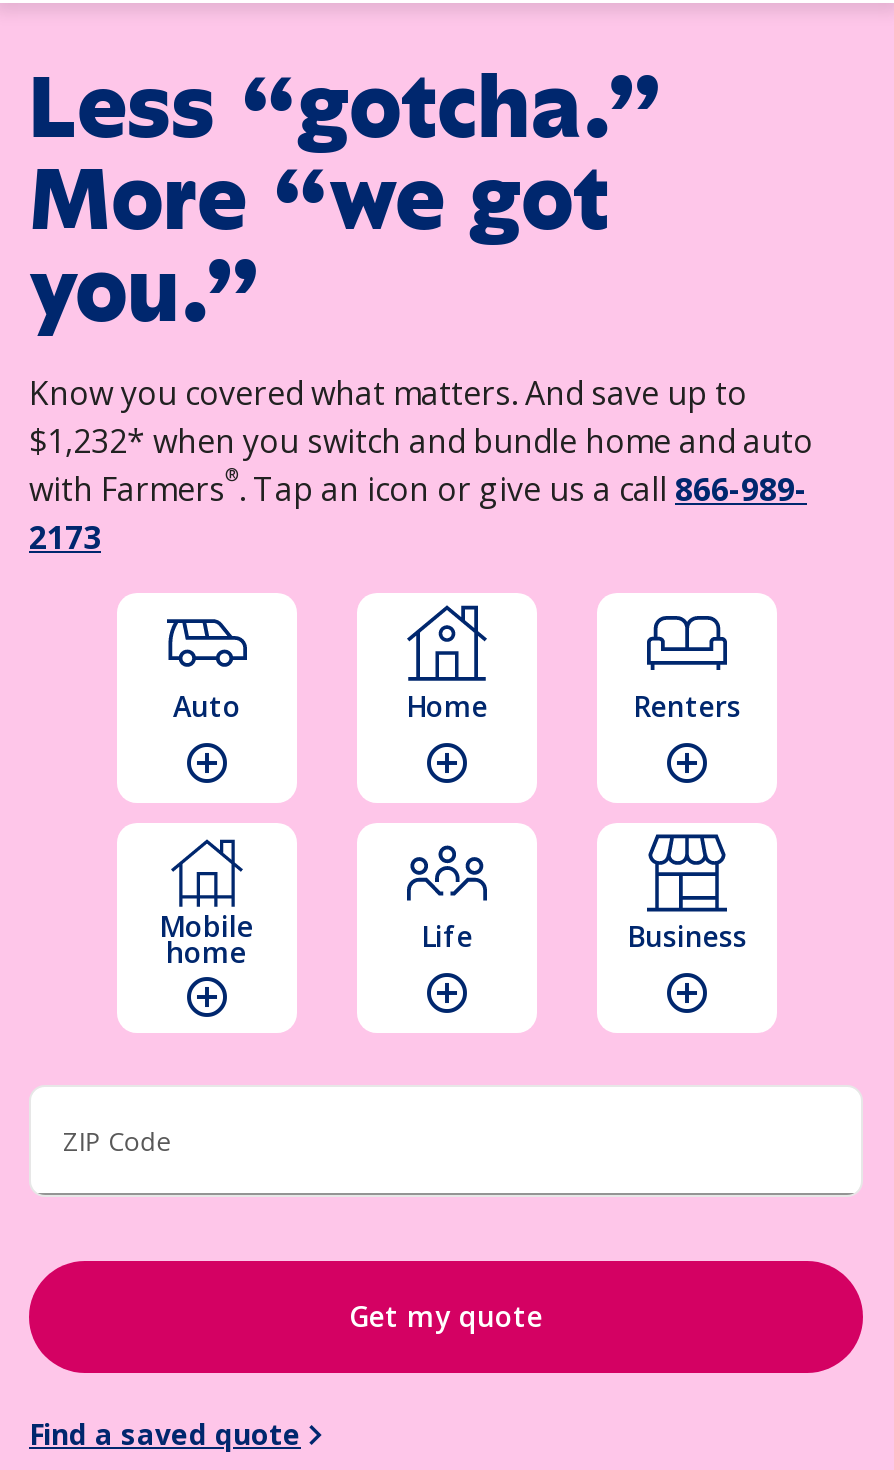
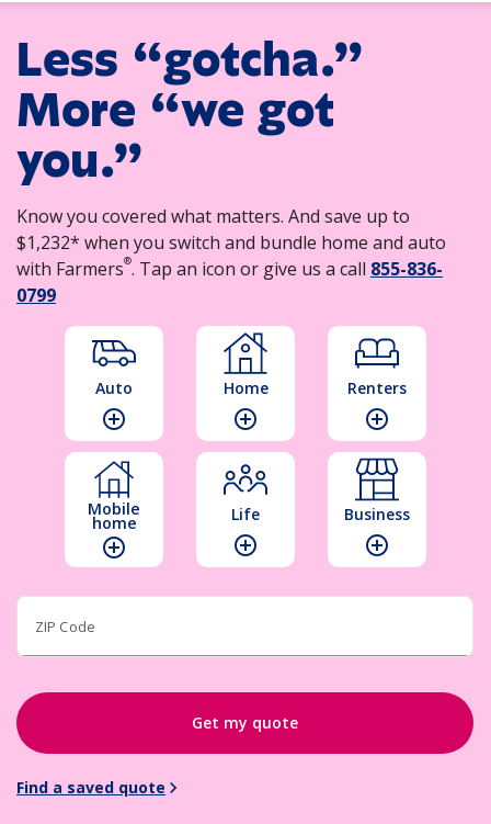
- with Farmers®. Tap an icon or give us a call 866-989-
+ with Farmers®. Tap an icon or give us a call 855-836-

- 2173
+ 0799
